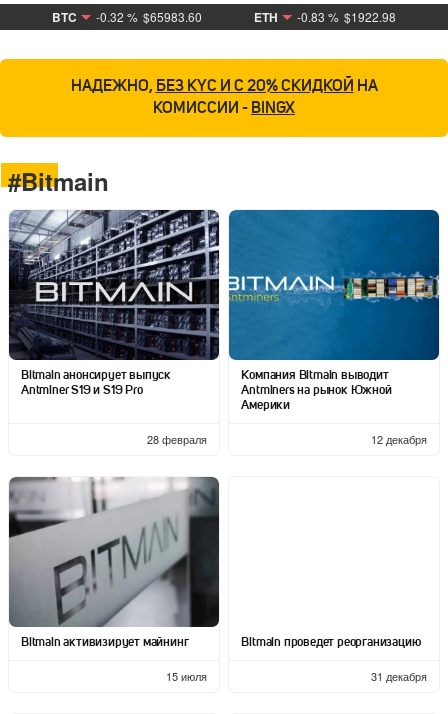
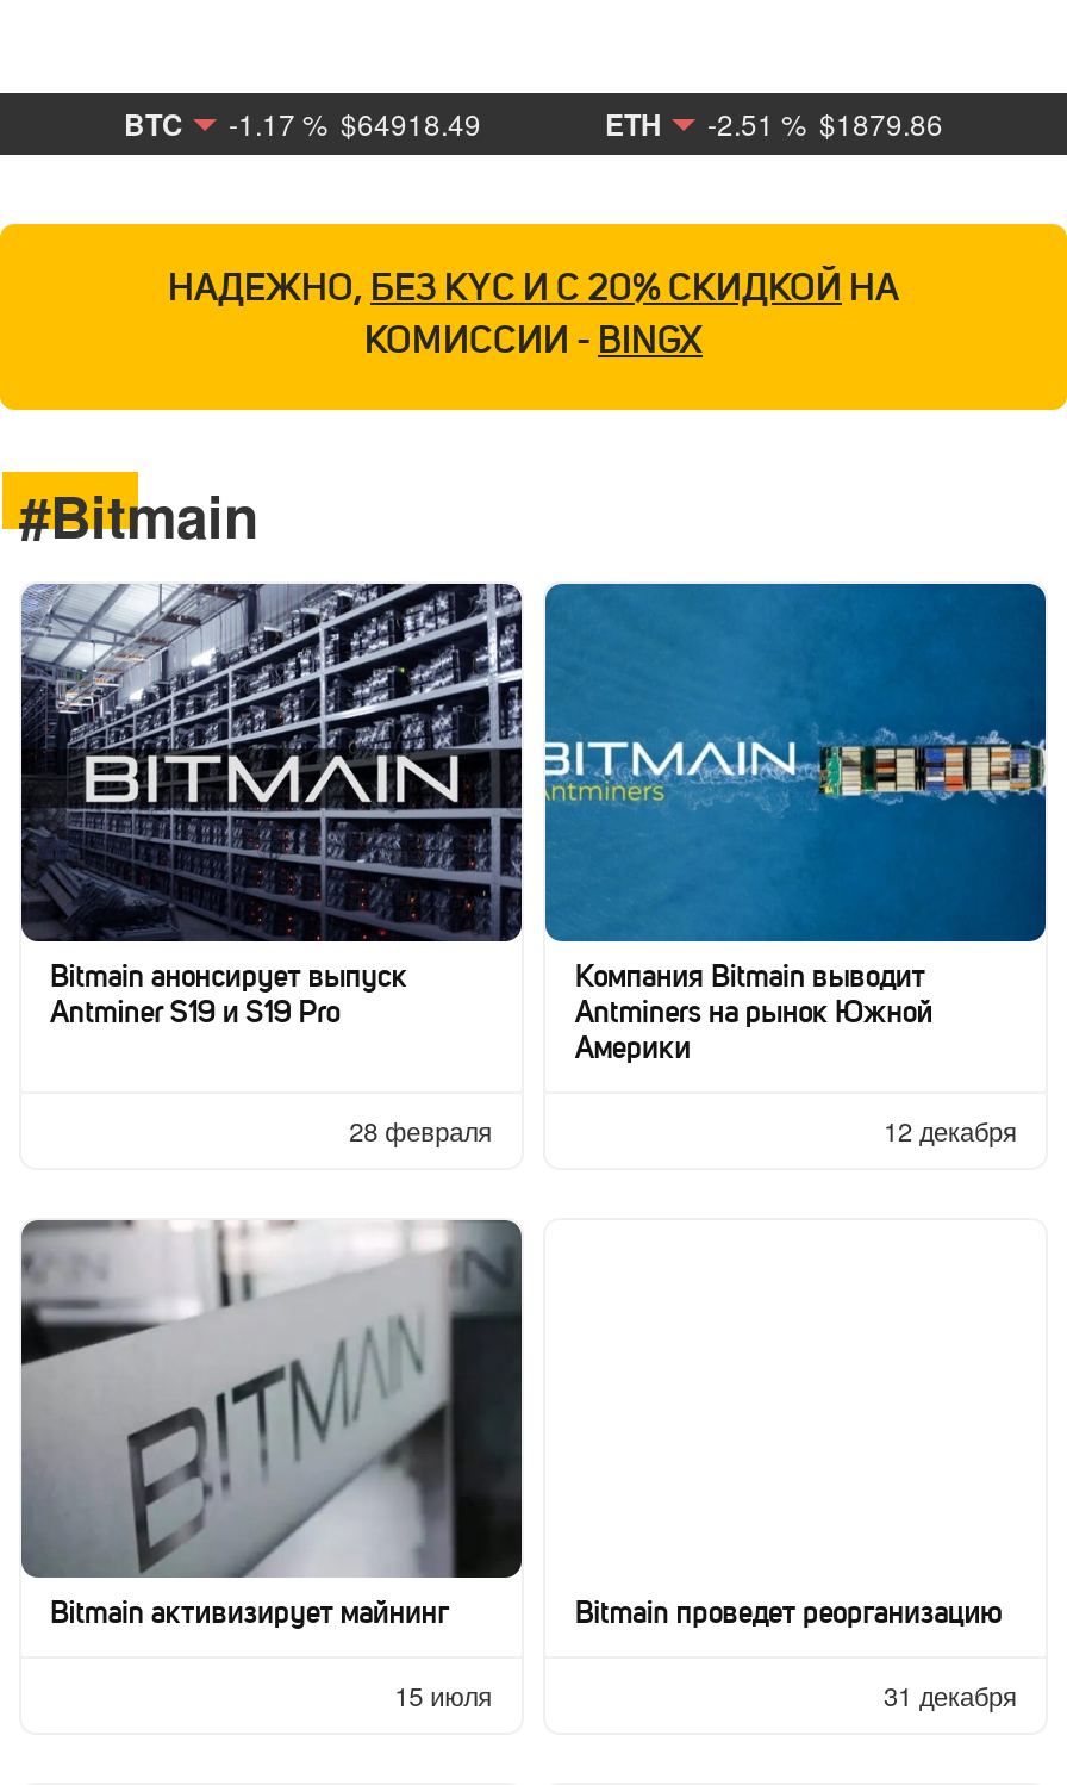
- BTC -0.32 % $65983.60
+ BTC -1.17 % $64918.49

- ETH -0.83 % $1922.98
+ ETH -2.51 % $1879.86
